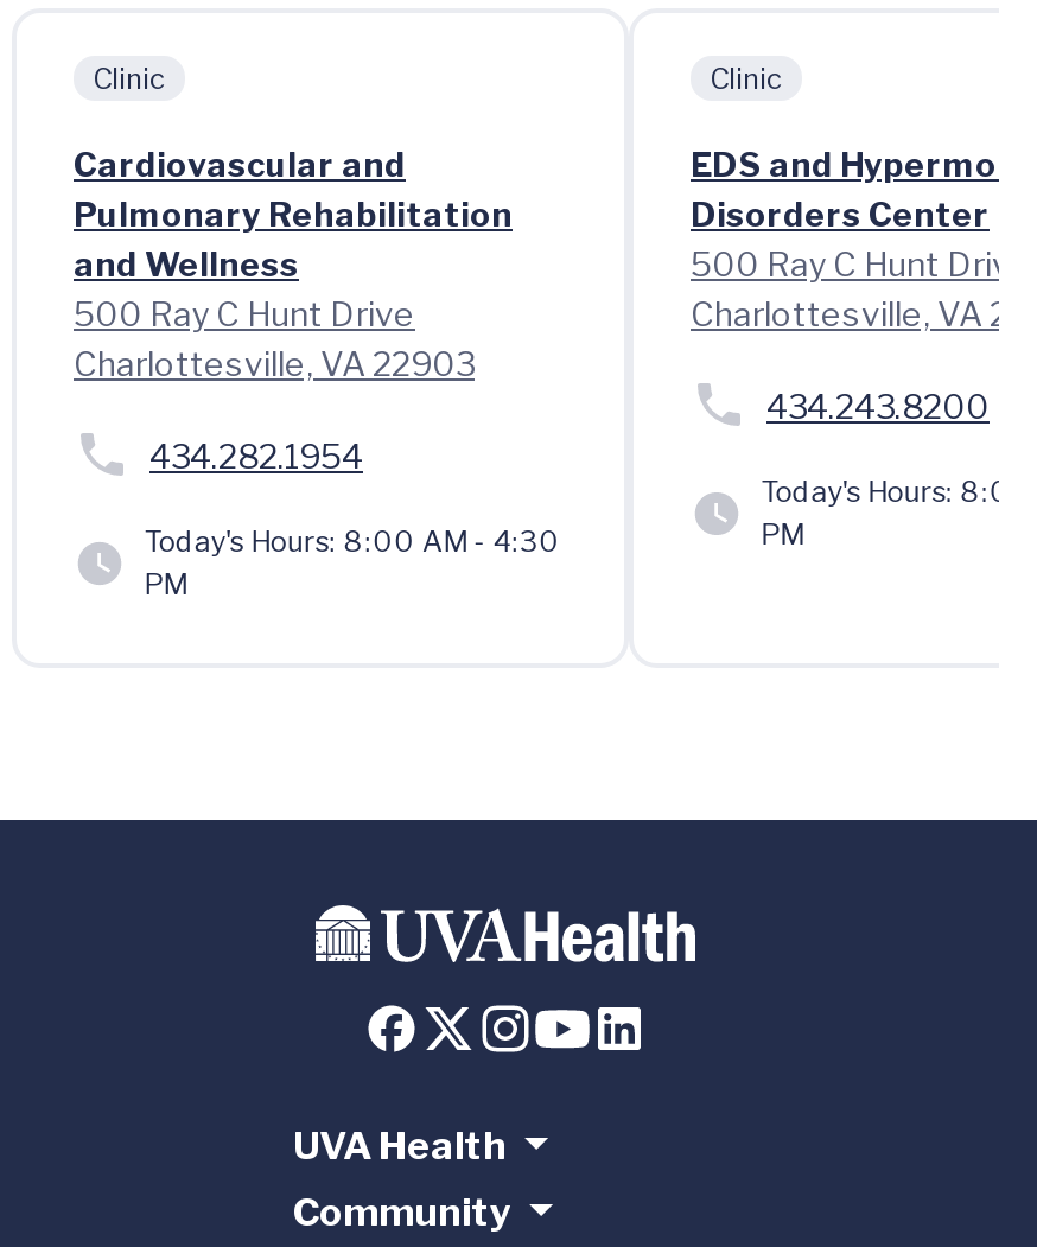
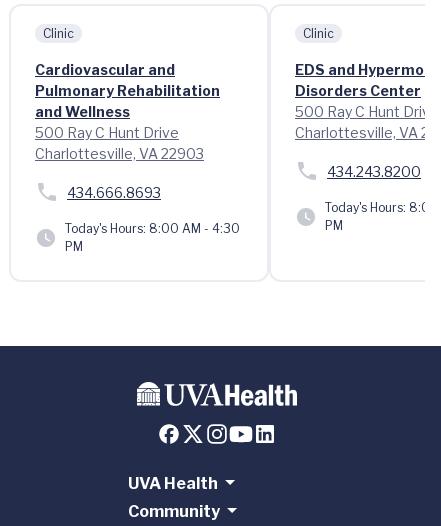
- 434.282.1954
+ 434.666.8693
